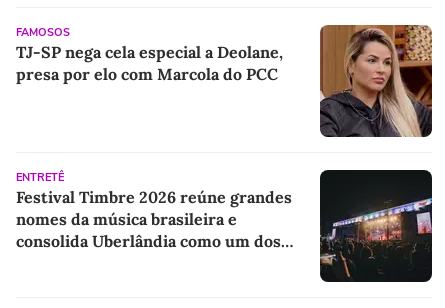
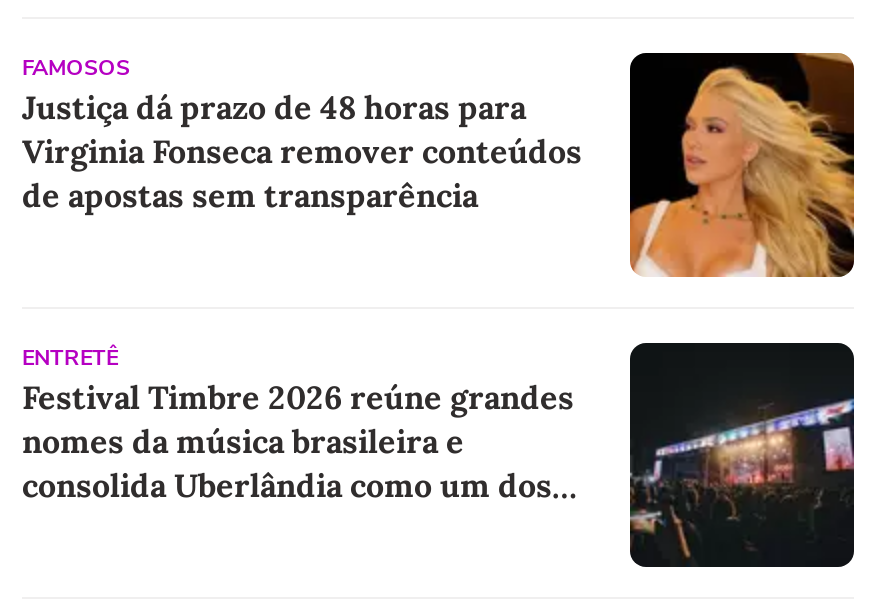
- [image]
- TJ-SP nega cela especial a Deolane,
- presa por elo com Marcola do PCC
+ [image]
+ Justiça dá prazo de 48 horas para
+ Virginia Fonseca remover conteúdos
+ de apostas sem transparência
